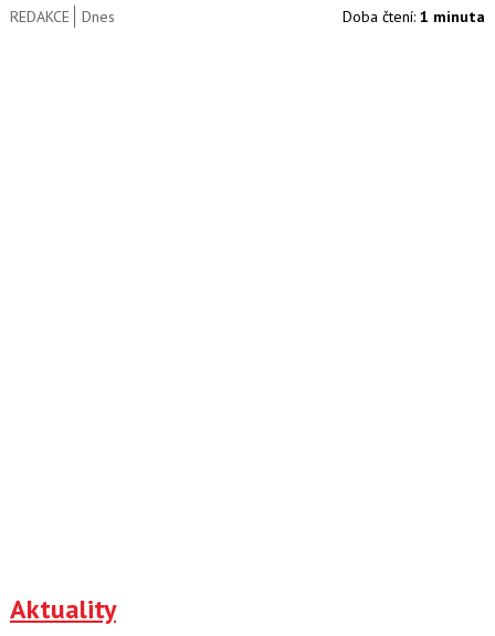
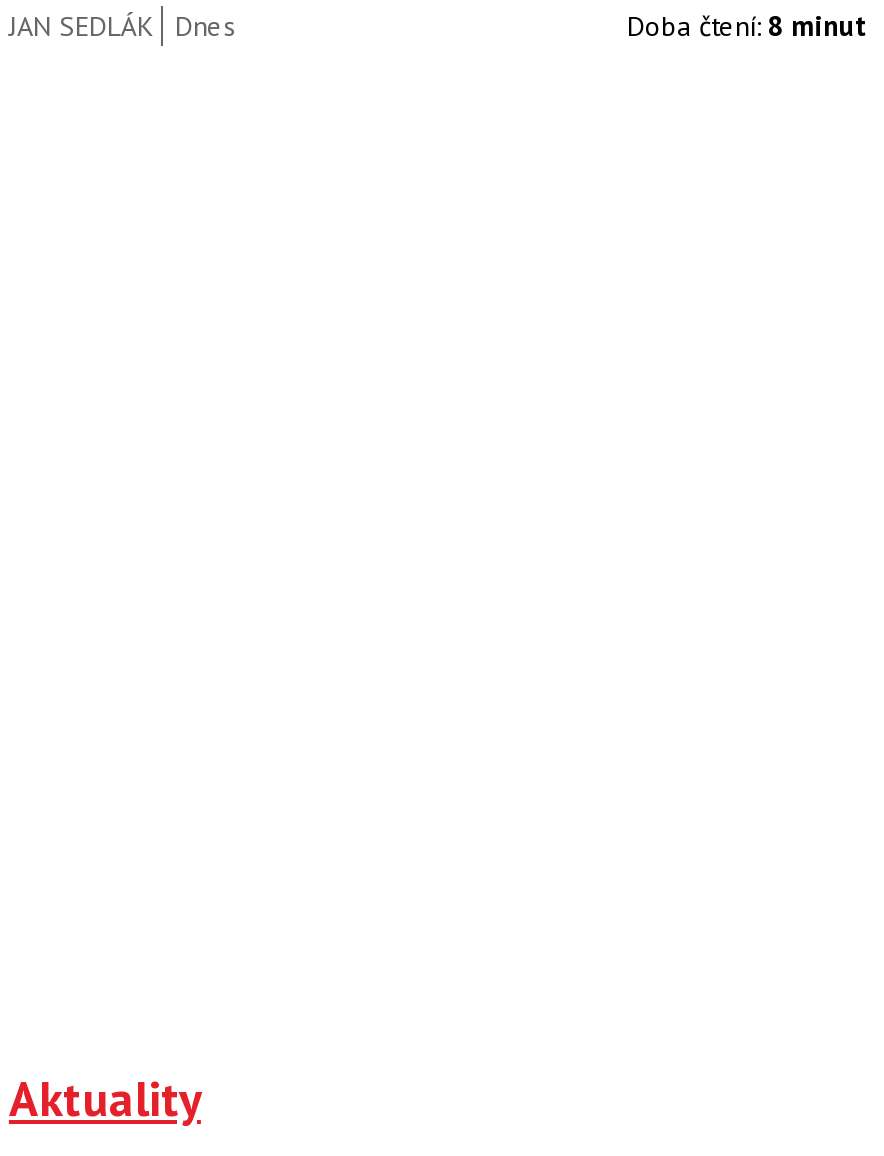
- REDAKCE
+ JAN SEDLÁK

- Doba čtení: 1 minuta
+ Doba čtení: 8 minut
